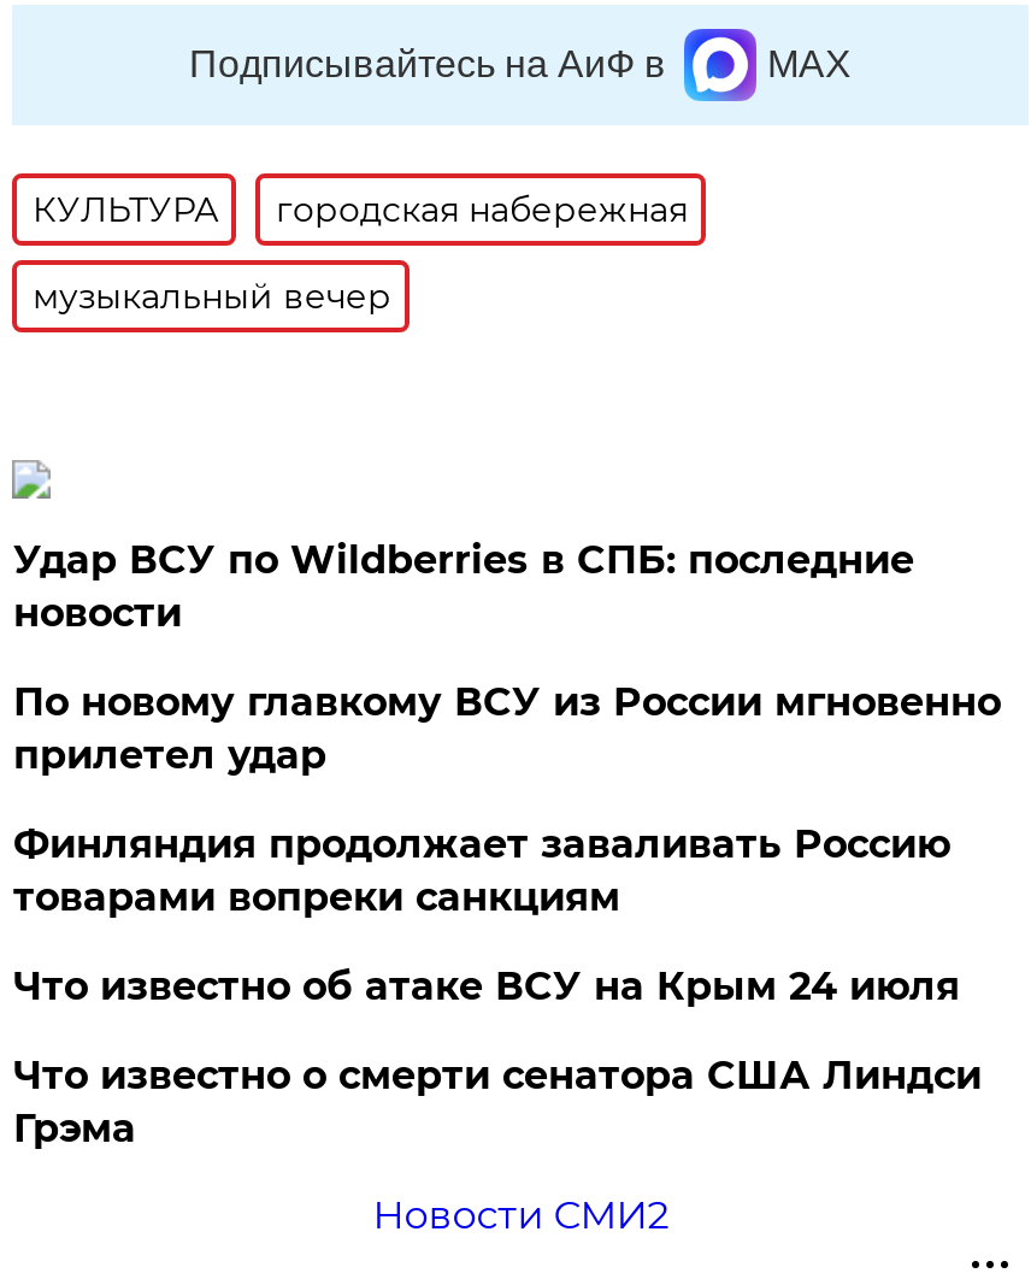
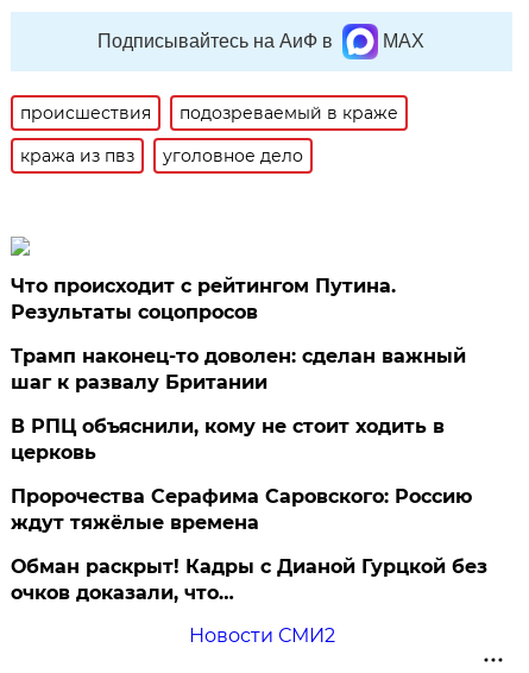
- КУЛЬТУРА
- городская набережная
+ происшествия
+ подозреваемый в краже

- музыкальный вечер
+ кража из пвз
+ уголовное дело

- Удар ВСУ по Wildberries в СПБ: последние
- новости
+ Что происходит с рейтингом Путина.
+ Результаты соцопросов

- По новому главкому ВСУ из России мгновенно
- прилетел удар
+ Трамп наконец-то доволен: сделан важный
+ шаг к развалу Британии

- Финляндия продолжает заваливать Россию
- товарами вопреки санкциям
+ В РПЦ объяснили, кому не стоит ходить в
+ церковь

- Что известно об атаке ВСУ на Крым 24 июля
+ Пророчества Серафима Саровского: Россию
+ ждут тяжёлые времена

- Что известно о смерти сенатора США Линдси
- Грэма
+ Обман раскрыт! Кадры с Дианой Гурцкой без
+ очков доказали, что…
